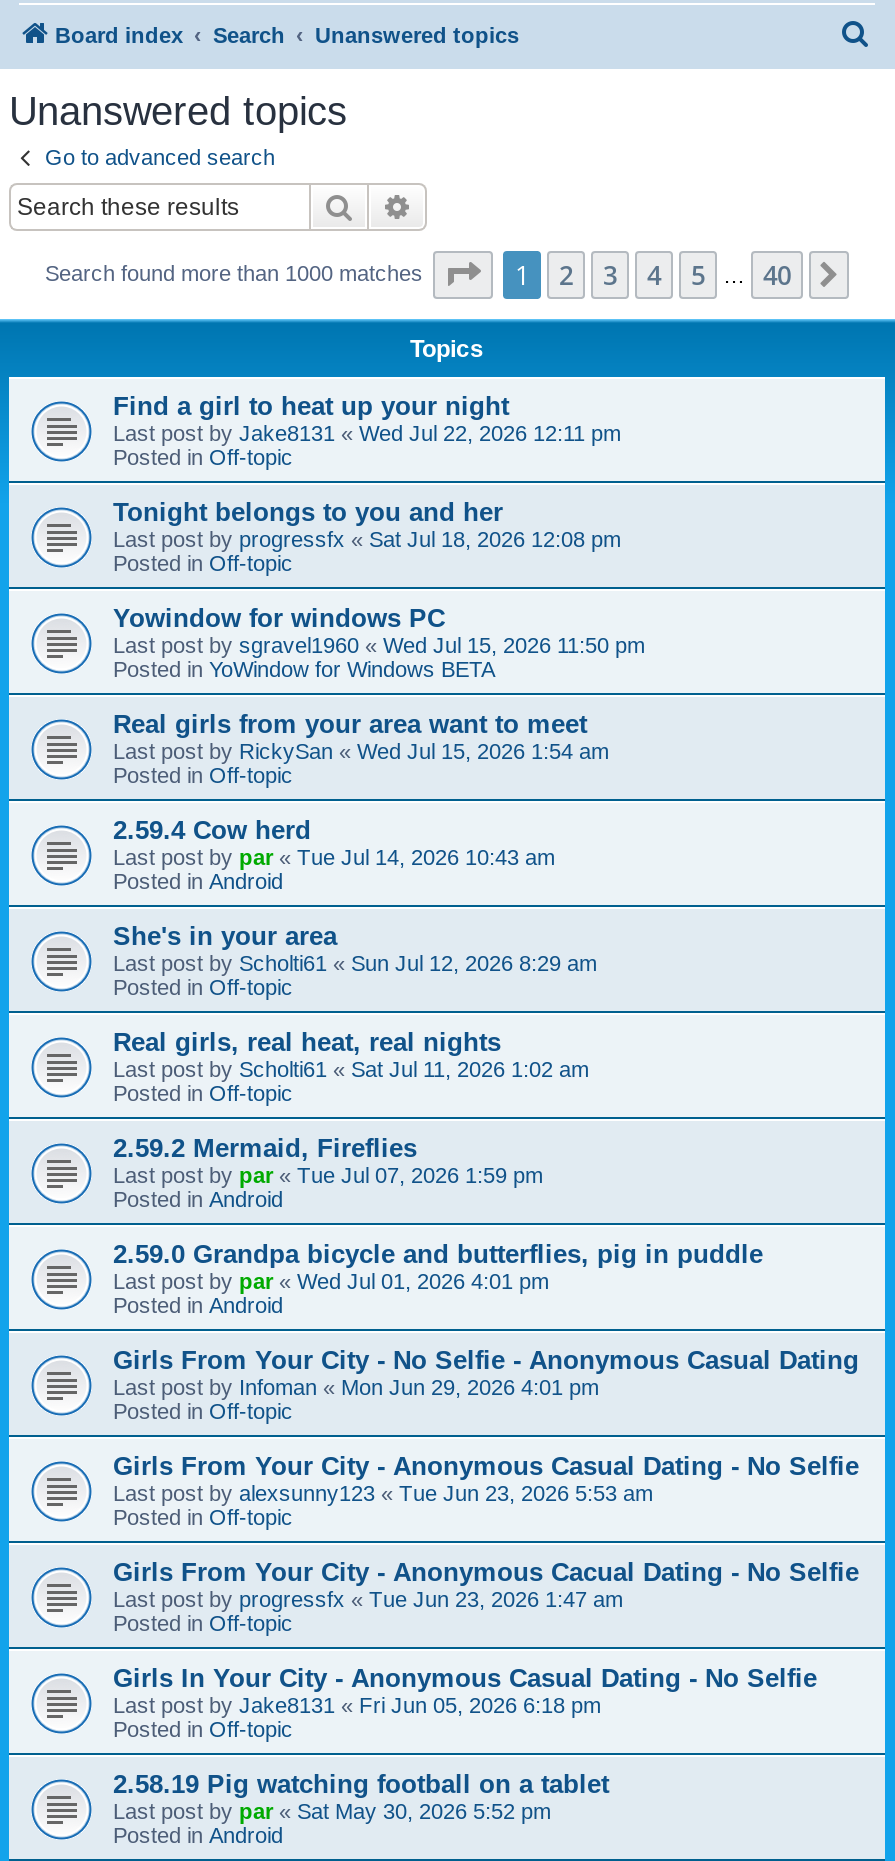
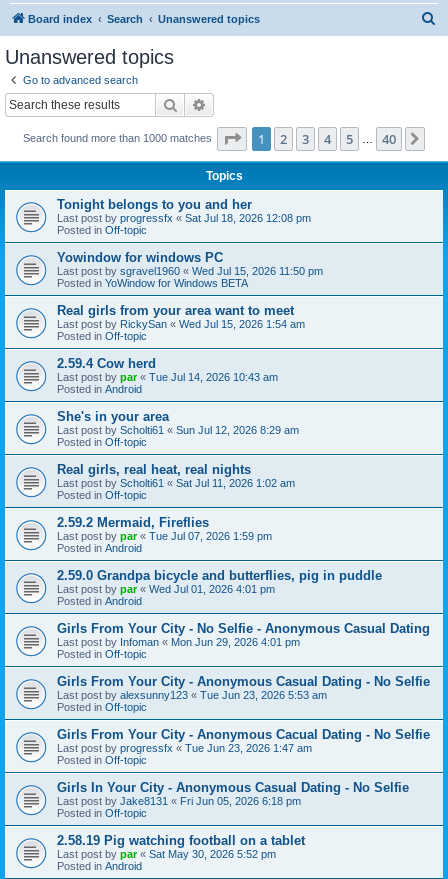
- Find a girl to heat up your night
- Last post by Jake8131 «Wed Jul 22, 2026 12:11 pm
- Posted in Off-topic
